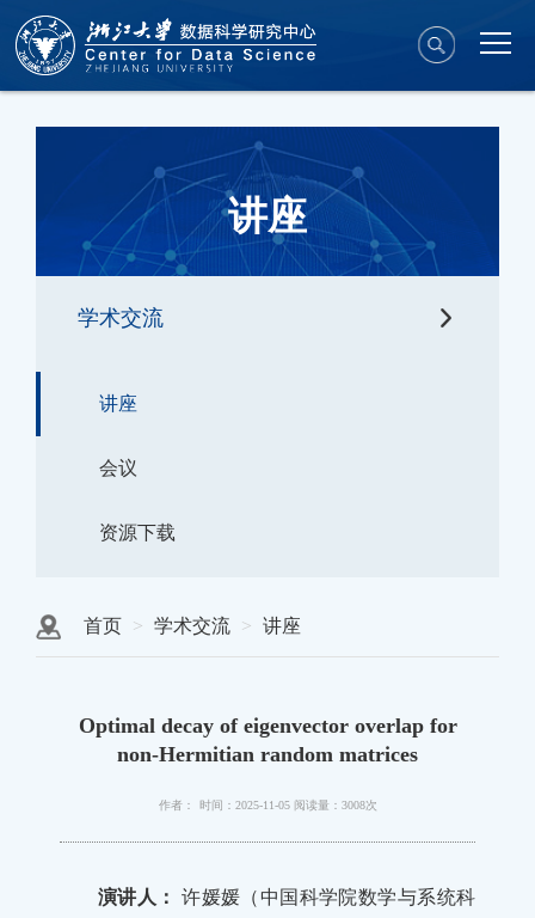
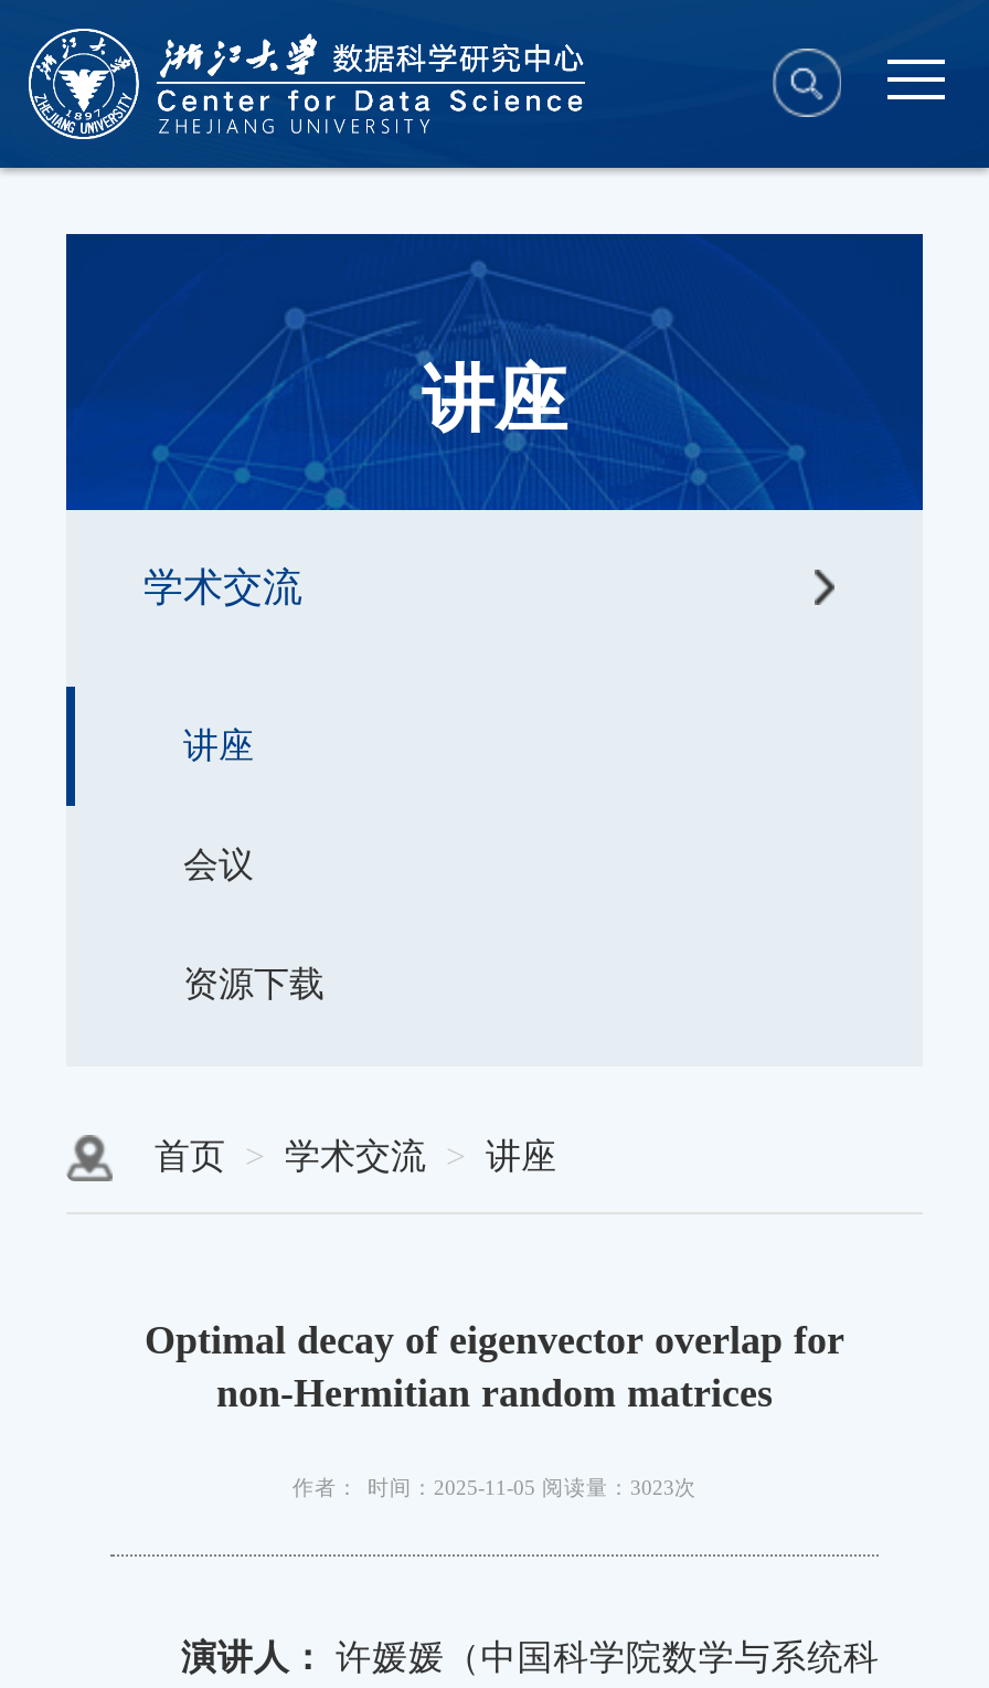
- 作者： 时间：2025-11-05阅读量：3008次
+ 作者： 时间：2025-11-05阅读量：3023次
